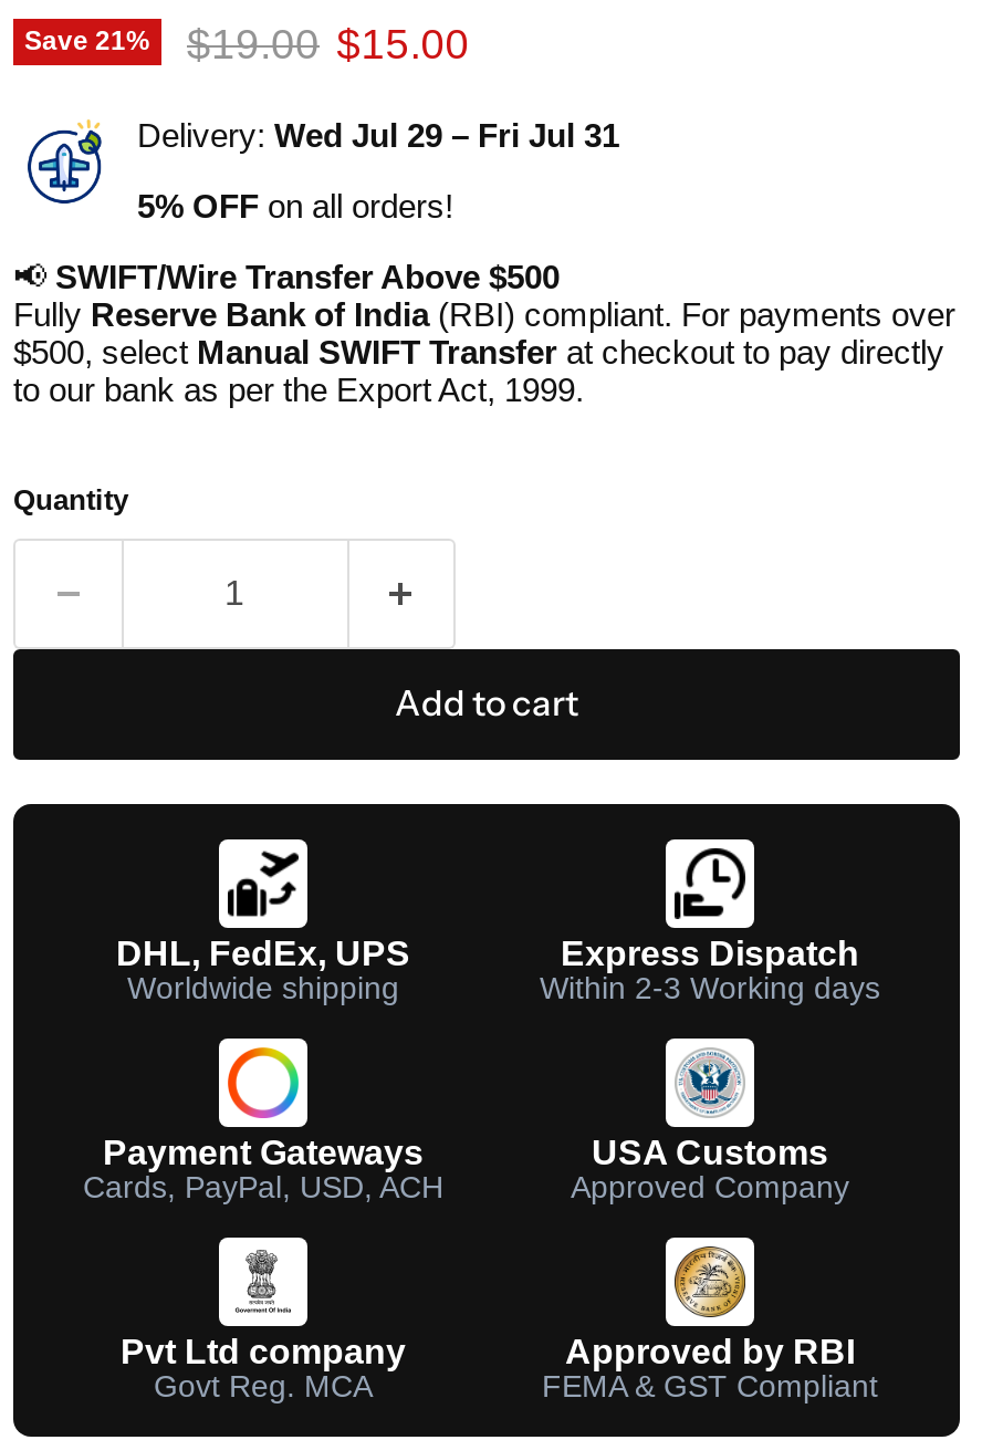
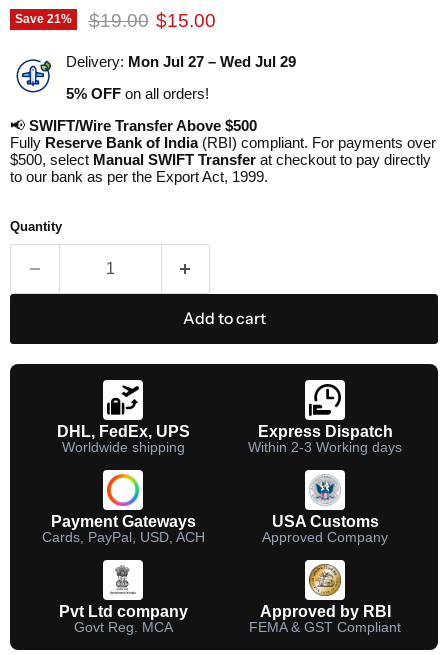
- Delivery: Wed Jul 29 – Fri Jul 31
+ Delivery: Mon Jul 27 – Wed Jul 29
